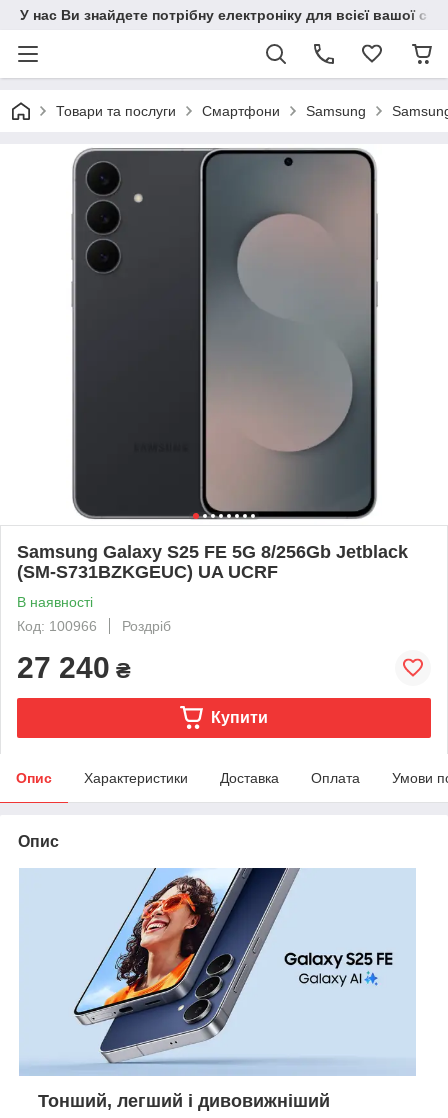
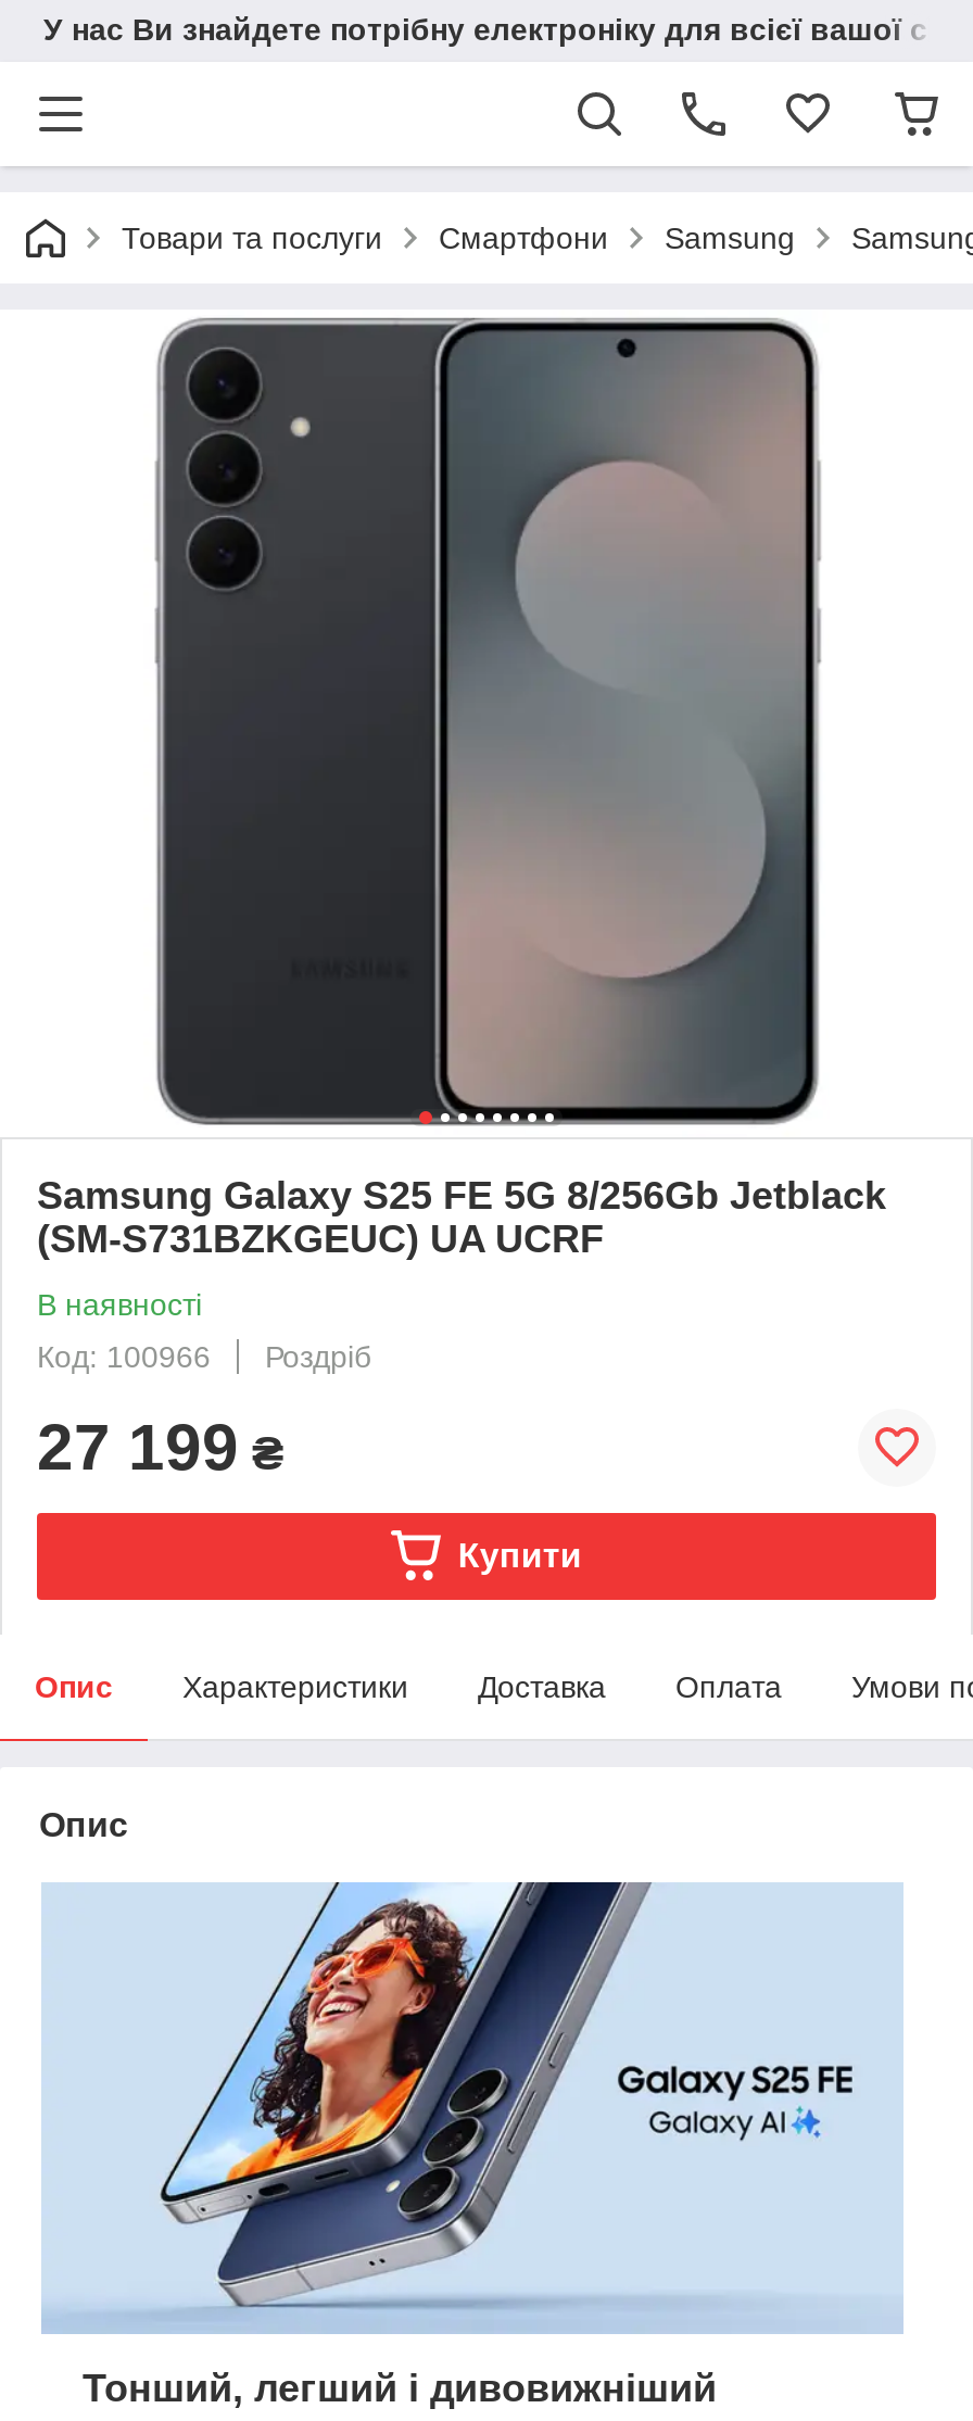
- 27 240 ₴
+ 27 199 ₴
